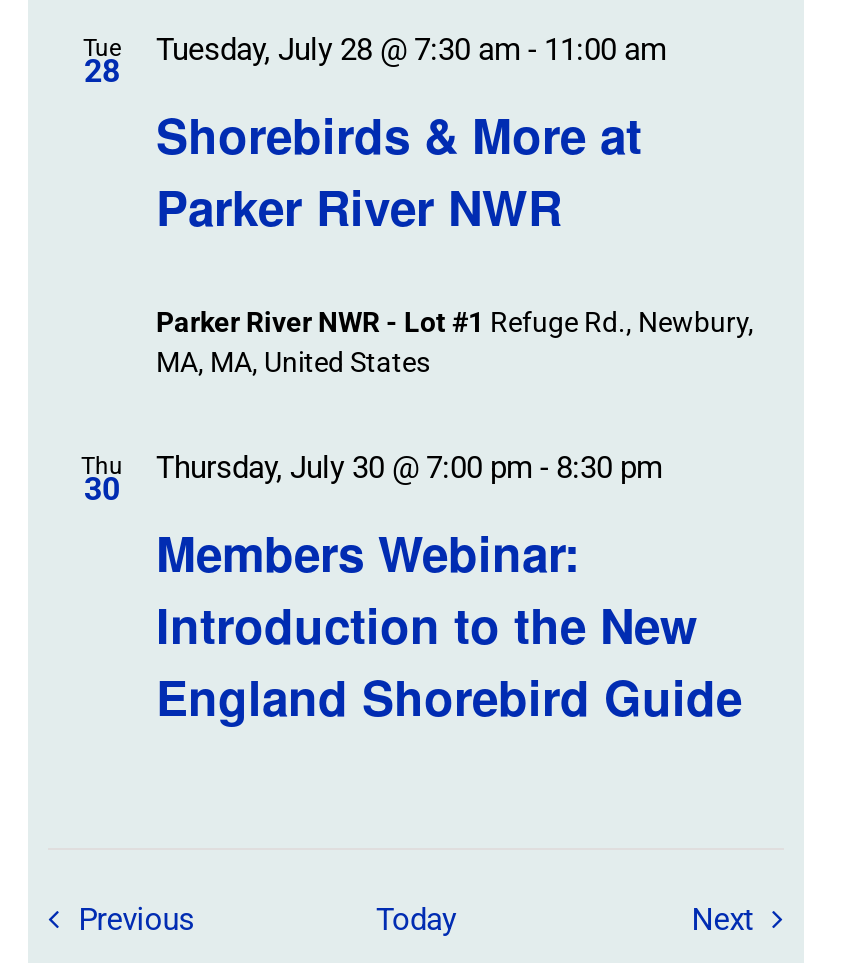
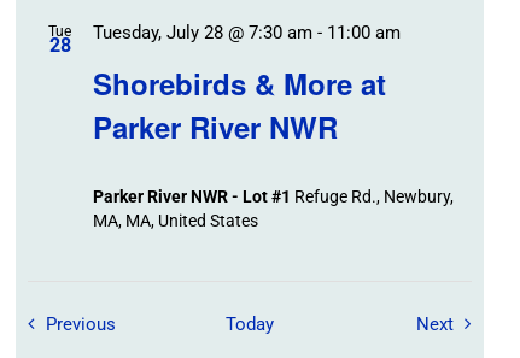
- Thu
- 30
- Members Webinar:
- Introduction to the New
- England Shorebird Guide

- Thursday, July 30 @ 7:00 pm - 8:30 pm
